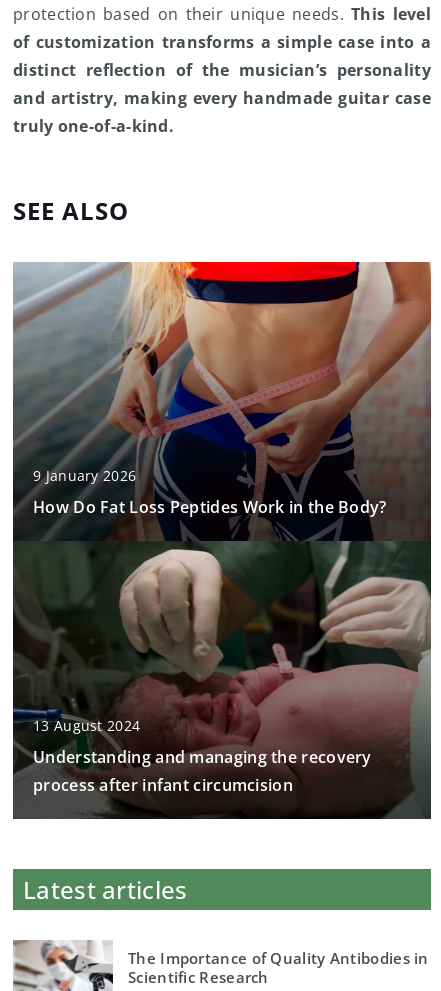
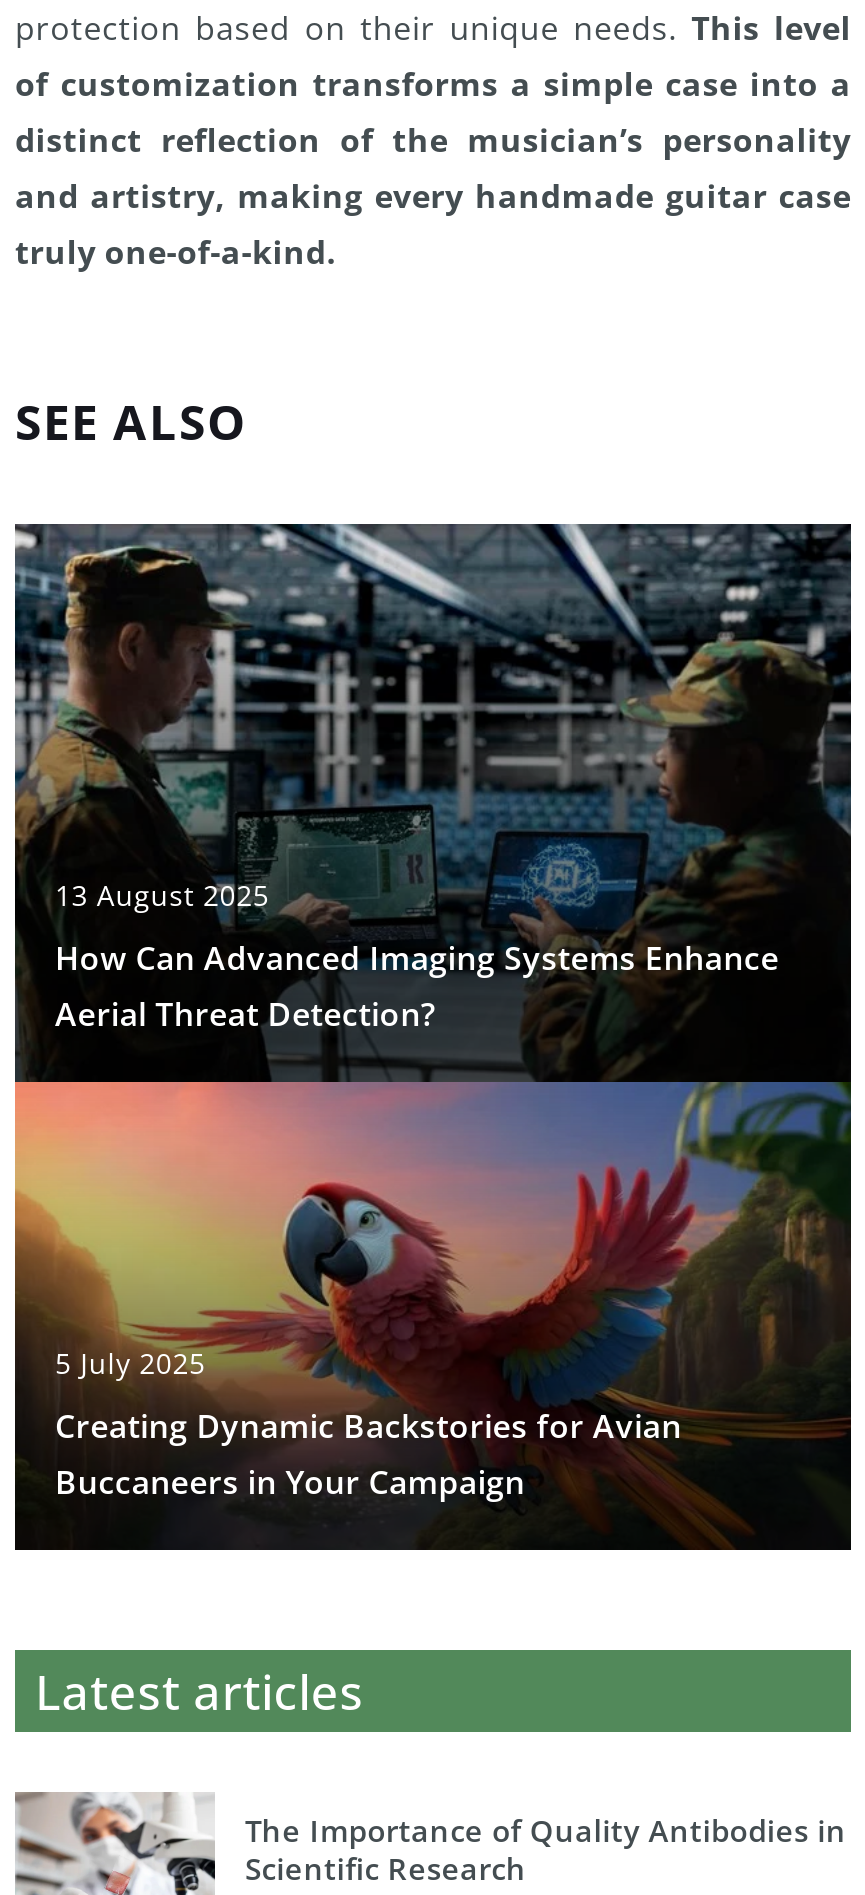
- [image]
- 9 January 2026
+ [image]
+ 13 August 2025

- How Do Fat Loss Peptides Work in the Body?
+ How Can Advanced Imaging Systems Enhance
+ Aerial Threat Detection?

- 13 August 2024
+ 5 July 2025

- Understanding and managing the recovery
- process after infant circumcision
+ Creating Dynamic Backstories for Avian
+ Buccaneers in Your Campaign
